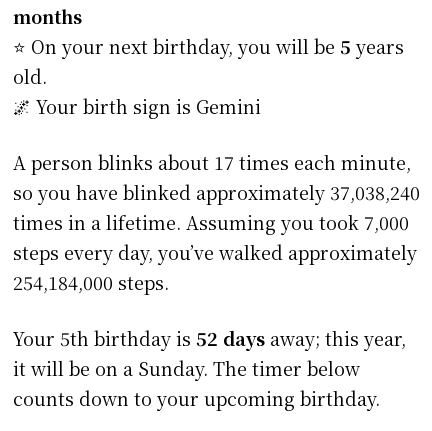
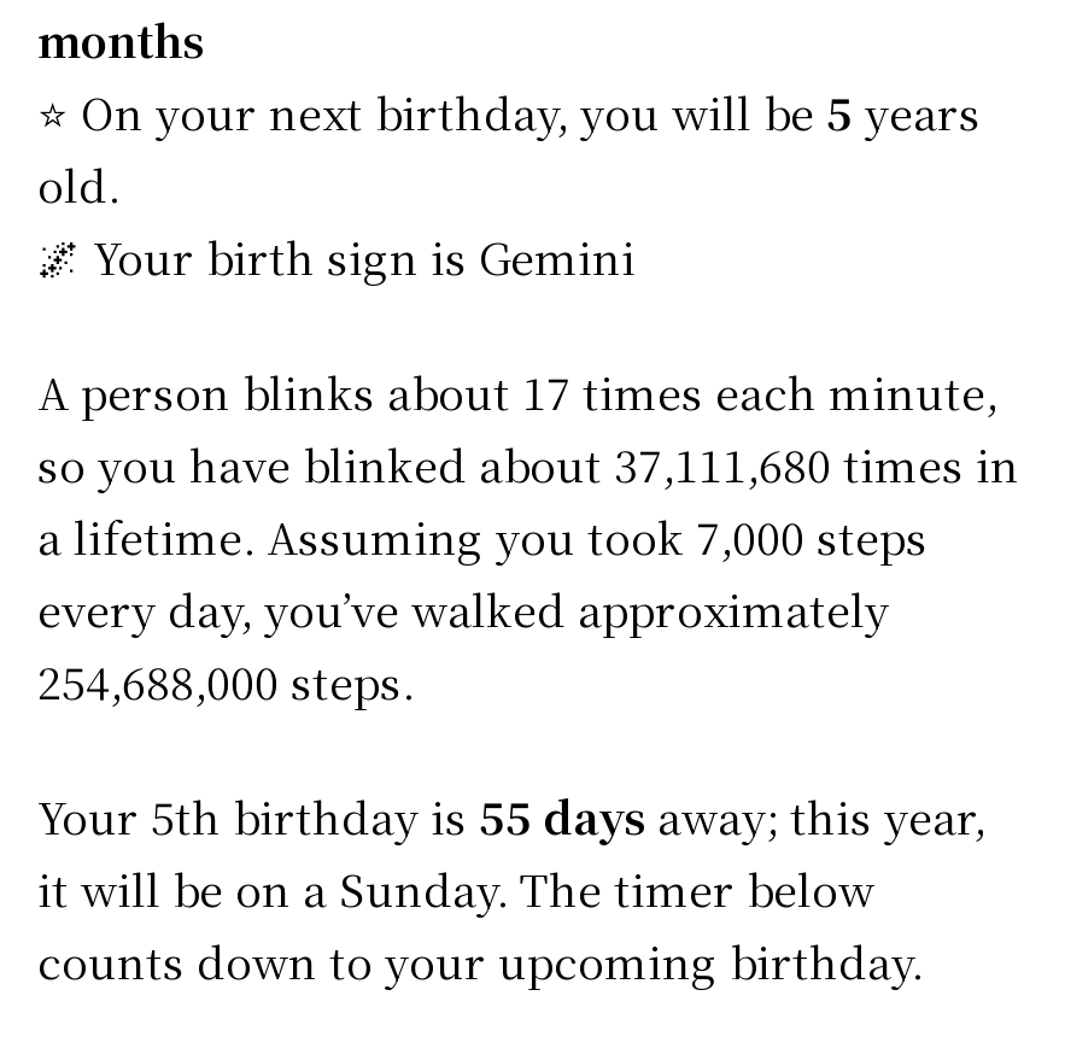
- so you have blinked approximately 37,038,240
- times in a lifetime. Assuming you took 7,000
- steps every day, you’ve walked approximately
- 254,184,000 steps.
+ so you have blinked about 37,111,680 times in
+ a lifetime. Assuming you took 7,000 steps
+ every day, you’ve walked approximately
+ 254,688,000 steps.

- Your 5th birthday is 52 days away; this year,
+ Your 5th birthday is 55 days away; this year,
